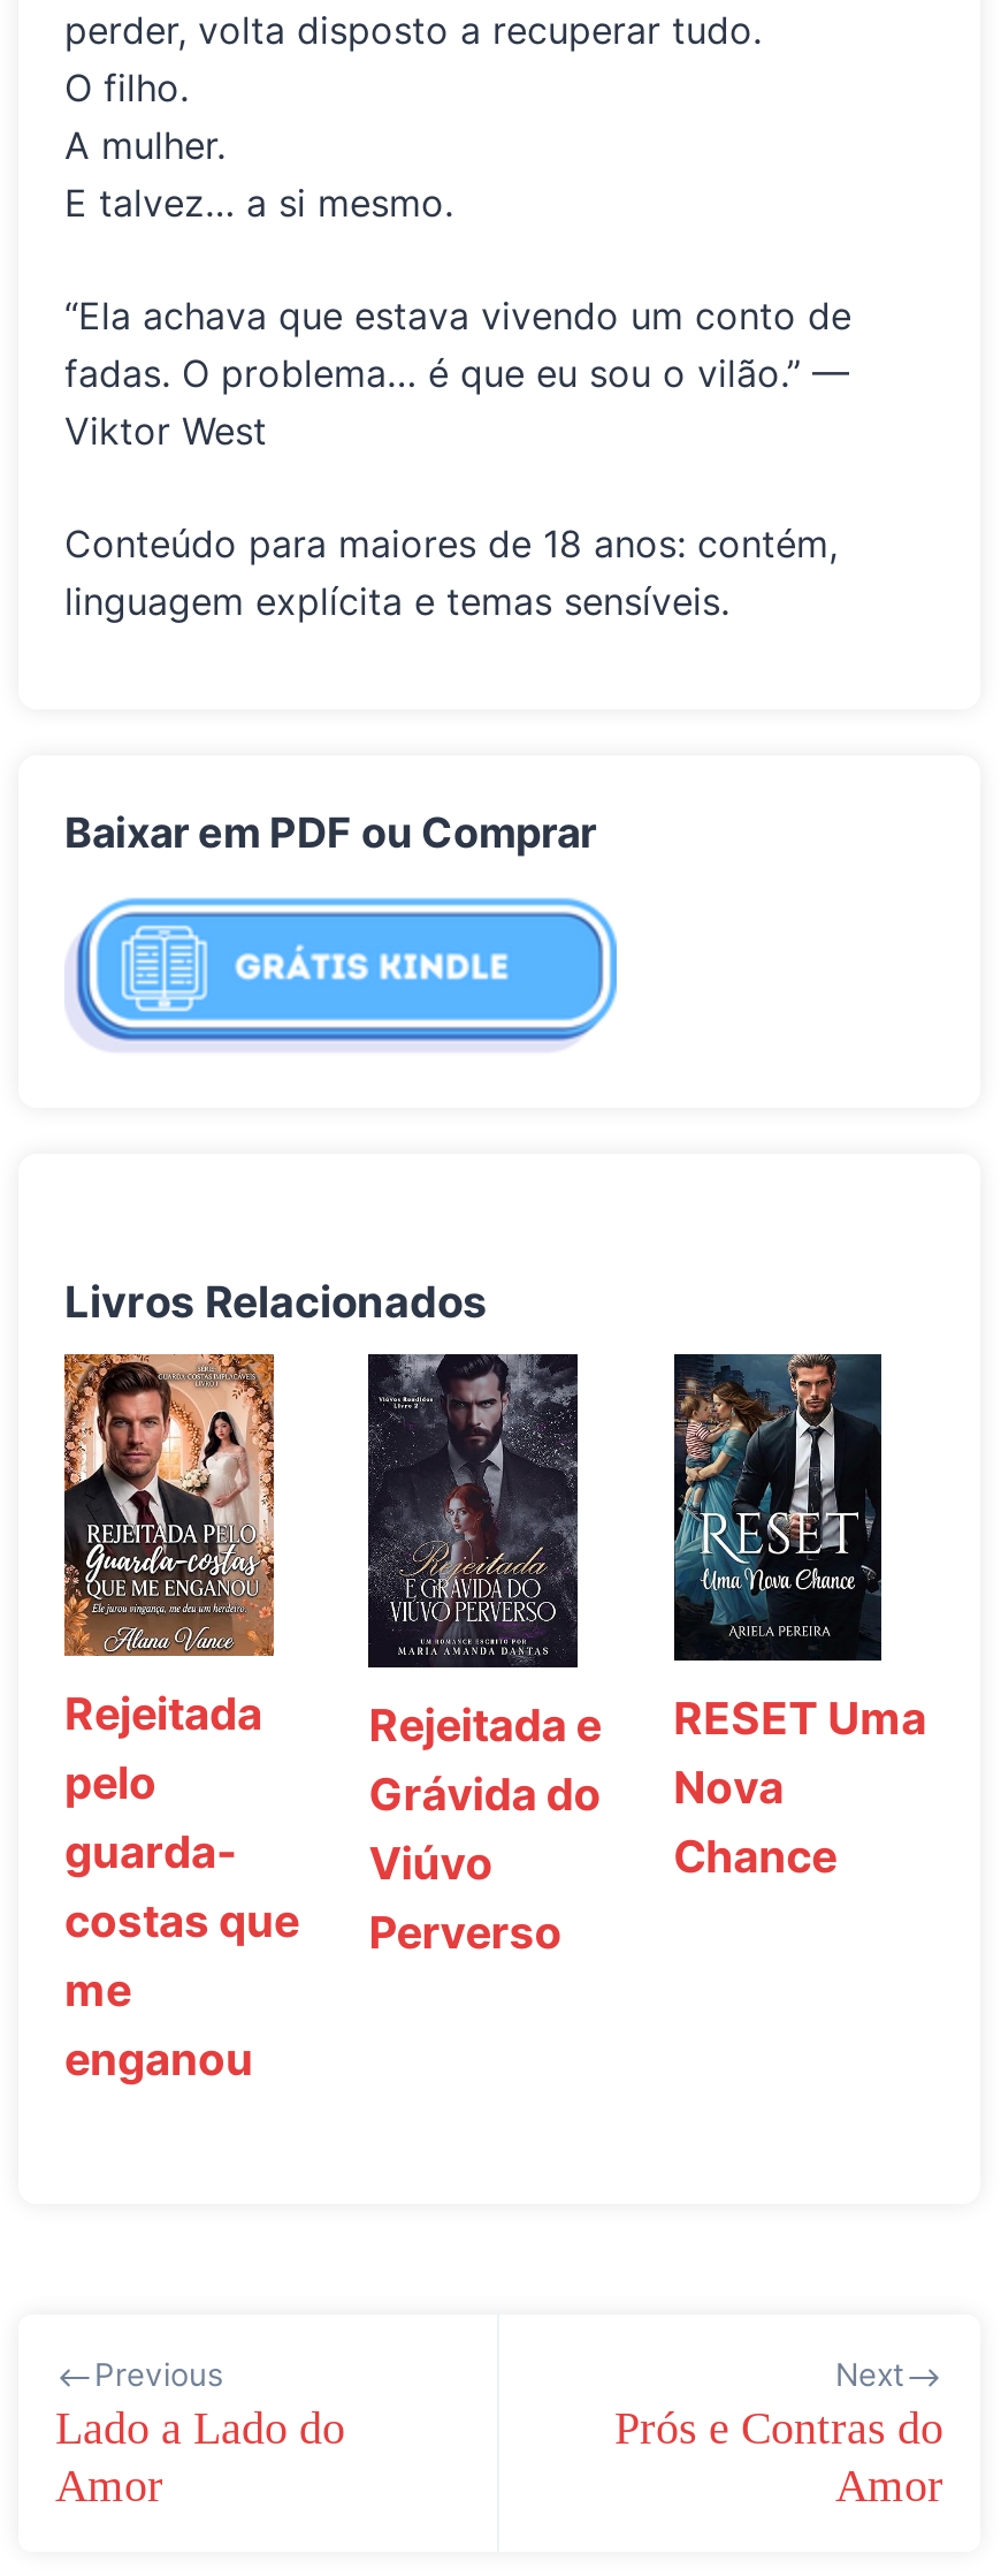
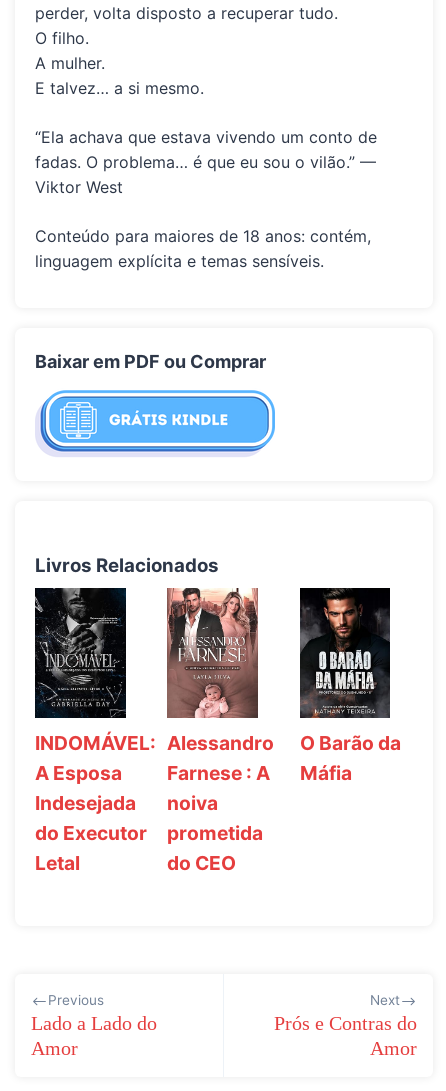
- [image]
- Rejeitada
- pelo
- guarda-
- costas que
- me
- enganou
+ [image]
+ INDOMÁVEL:
+ A Esposa
+ Indesejada
+ do Executor
+ Letal

- [image]
- Rejeitada e
- Grávida do
- Viúvo
- Perverso
+ [image]
+ Alessandro
+ Farnese : A
+ noiva
+ prometida
+ do CEO

- [image]
- RESET Uma
- Nova
- Chance
+ [image]
+ O Barão da
+ Máfia
